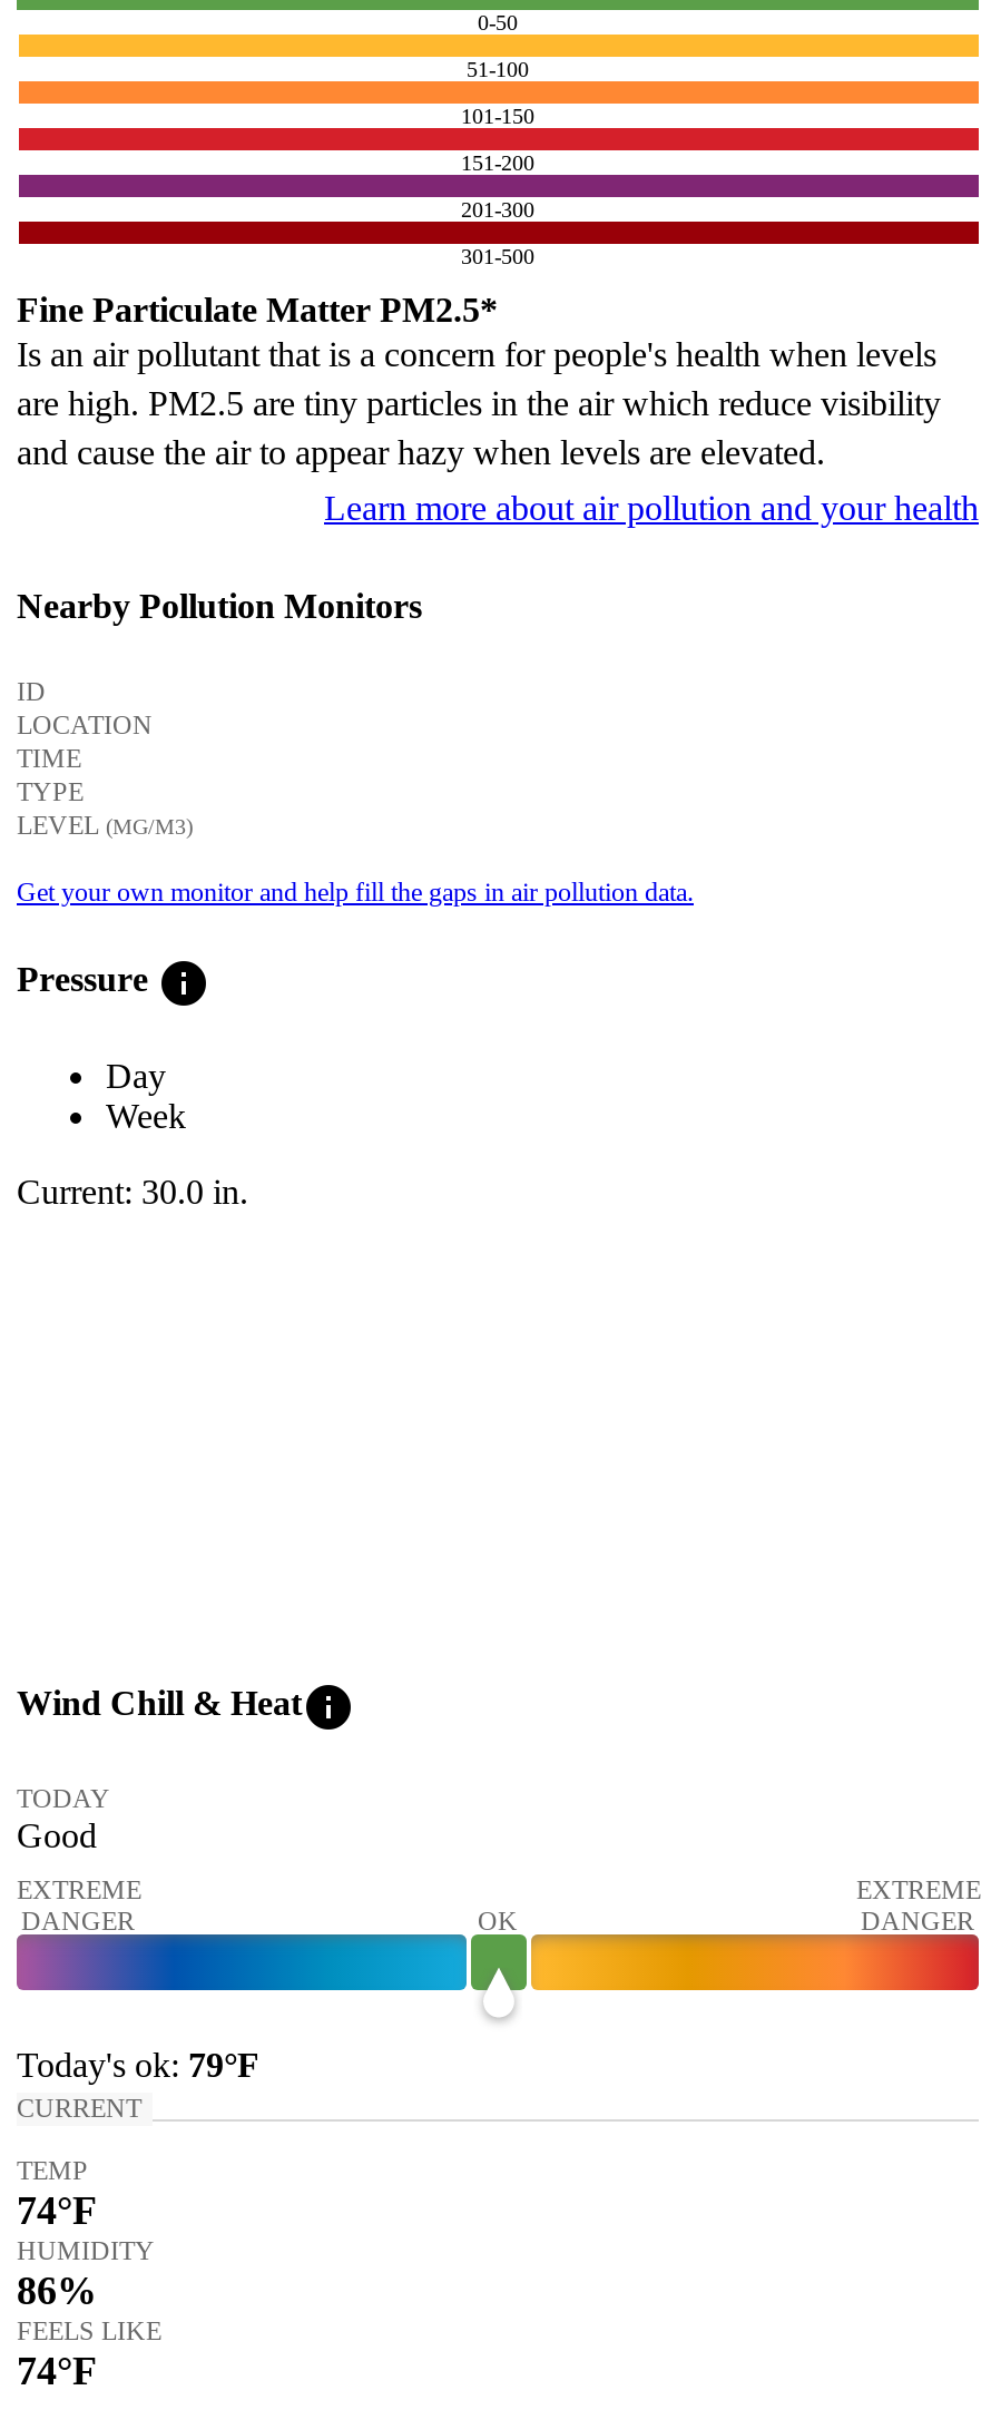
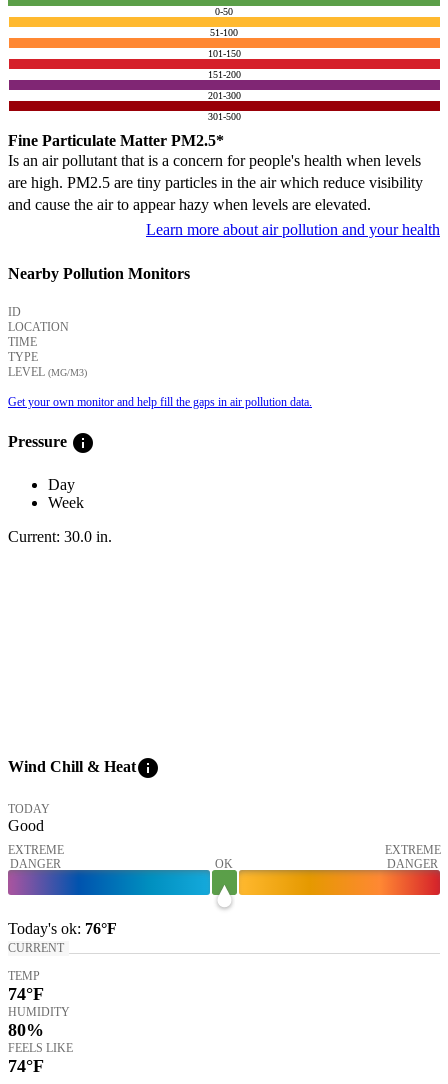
- Today's ok: 79°F
+ Today's ok: 76°F

- 86%
+ 80%
